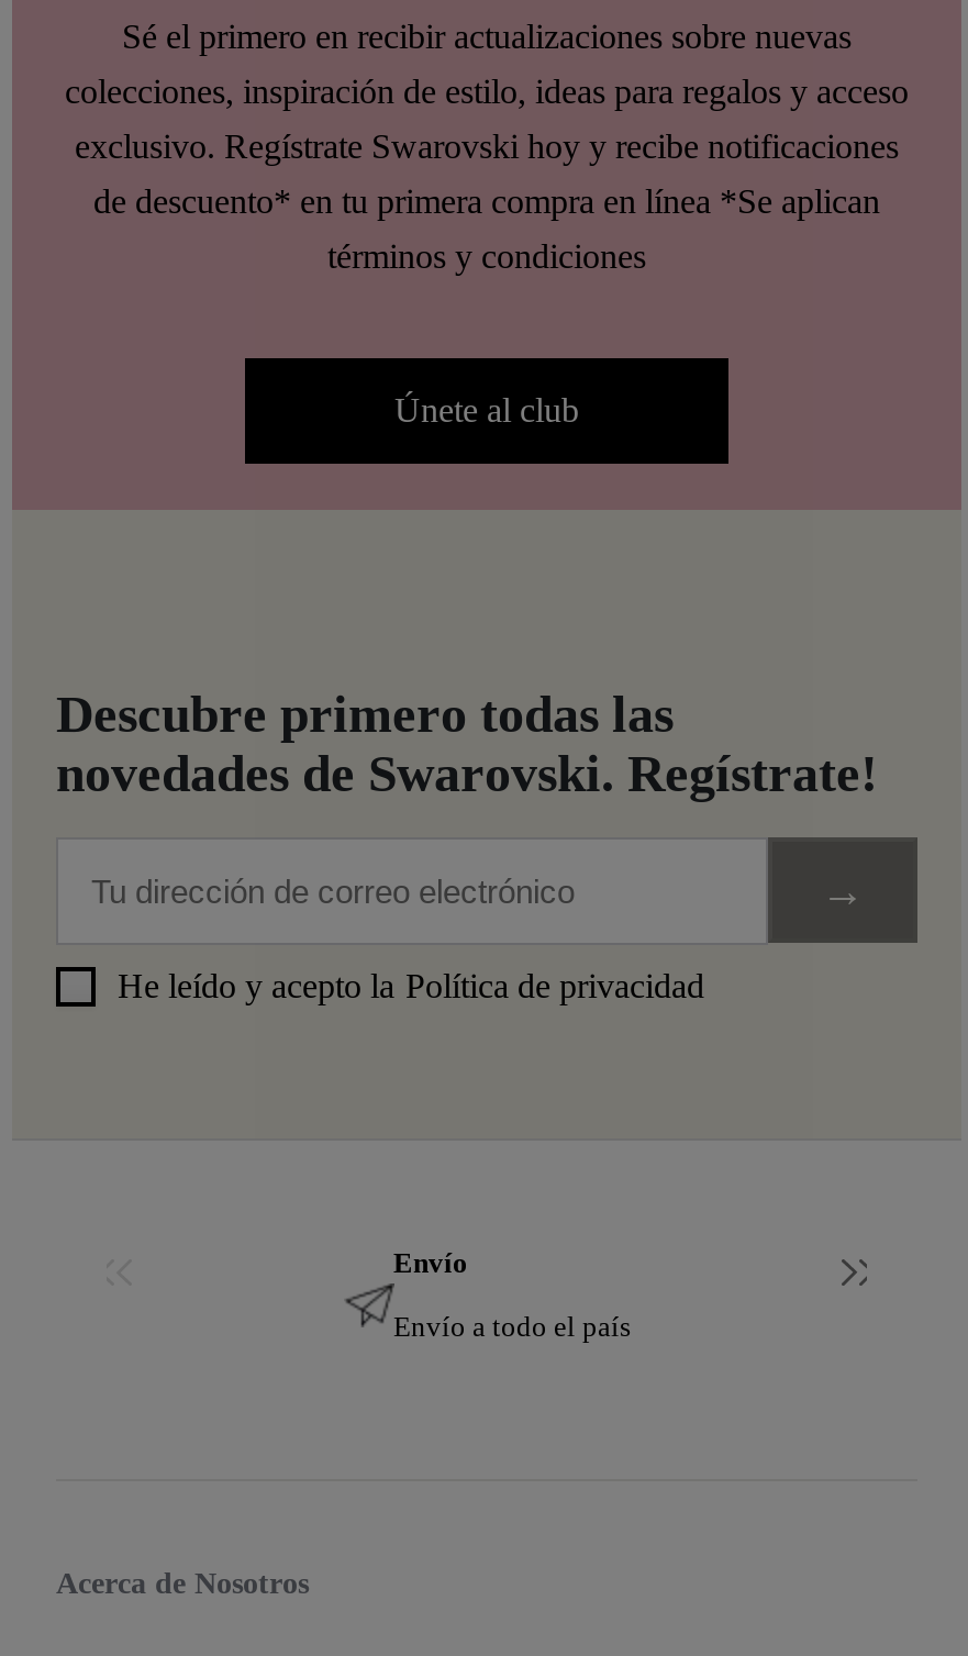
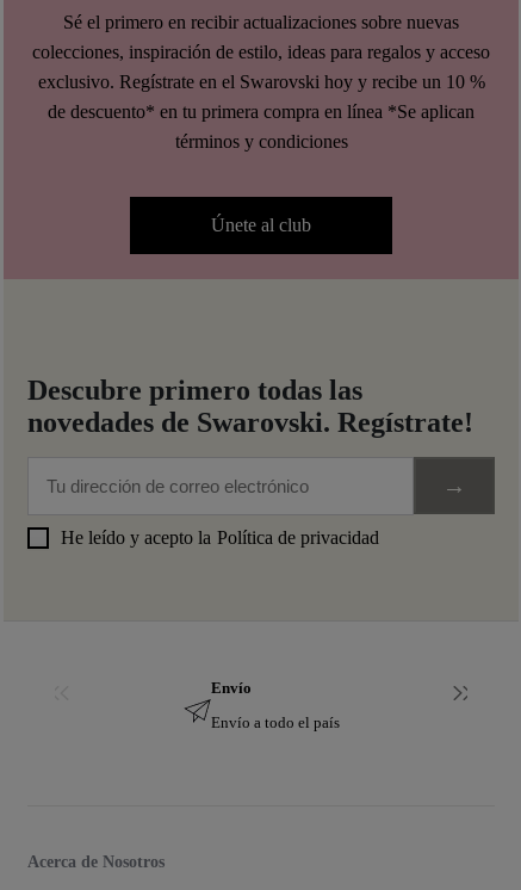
- exclusivo. Regístrate Swarovski hoy y recibe notificaciones
+ exclusivo. Regístrate en el Swarovski hoy y recibe un 10 %
